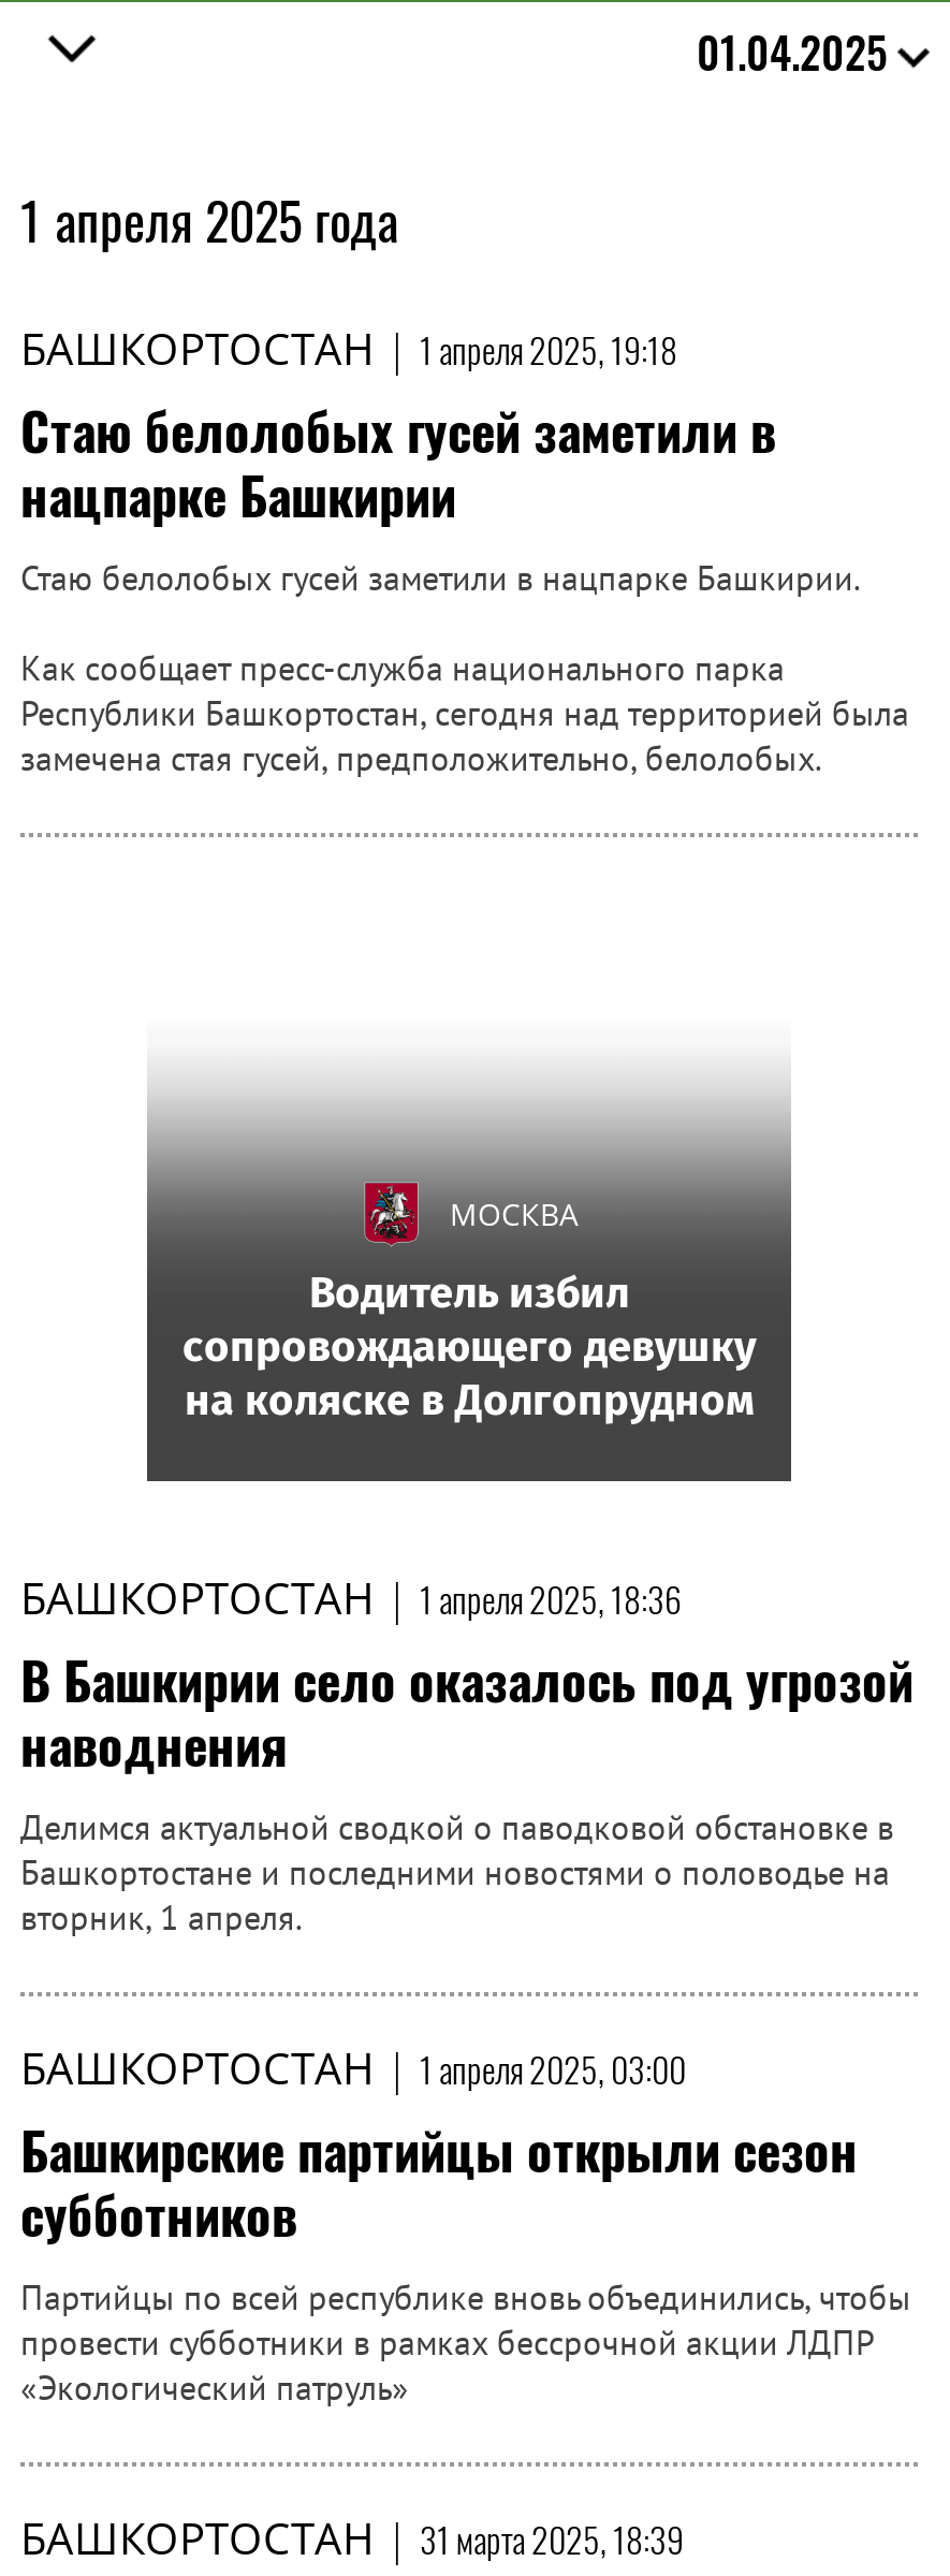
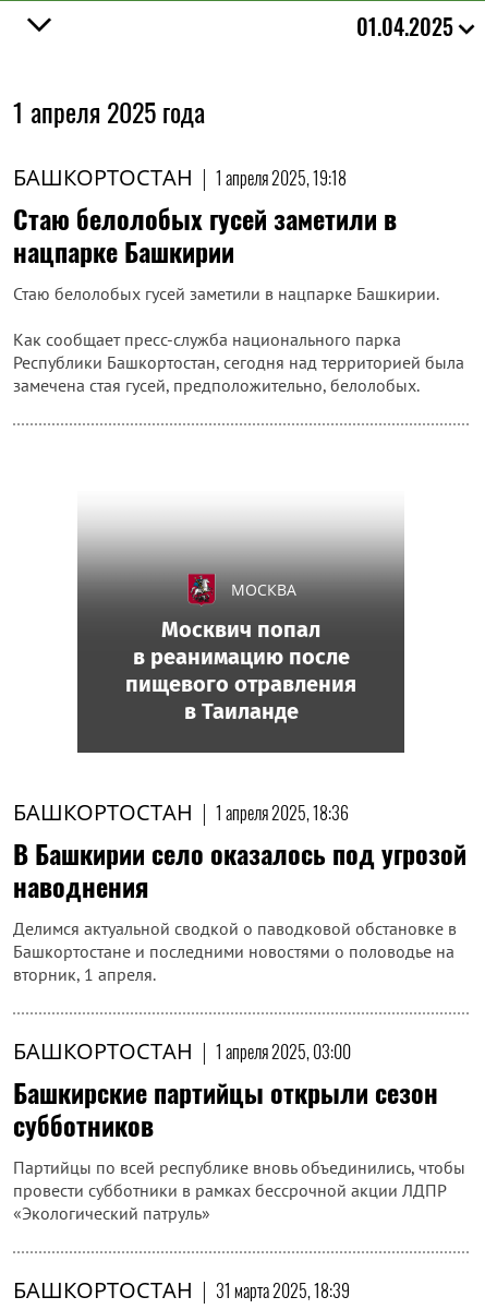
moved up: МОСКВА

- Водитель избил
- сопровождающего девушку
- на коляске в Долгопрудном
+ Москвич попал
+ в реанимацию после
+ пищевого отравления
+ в Таиланде
